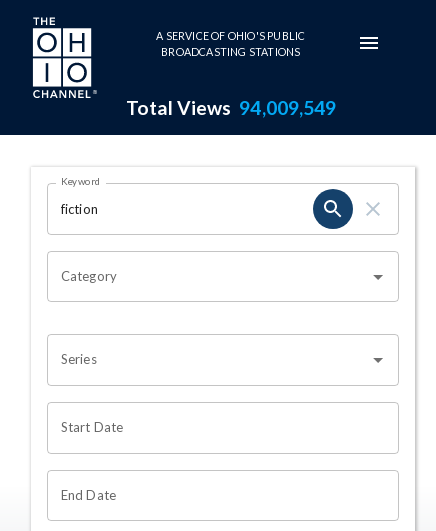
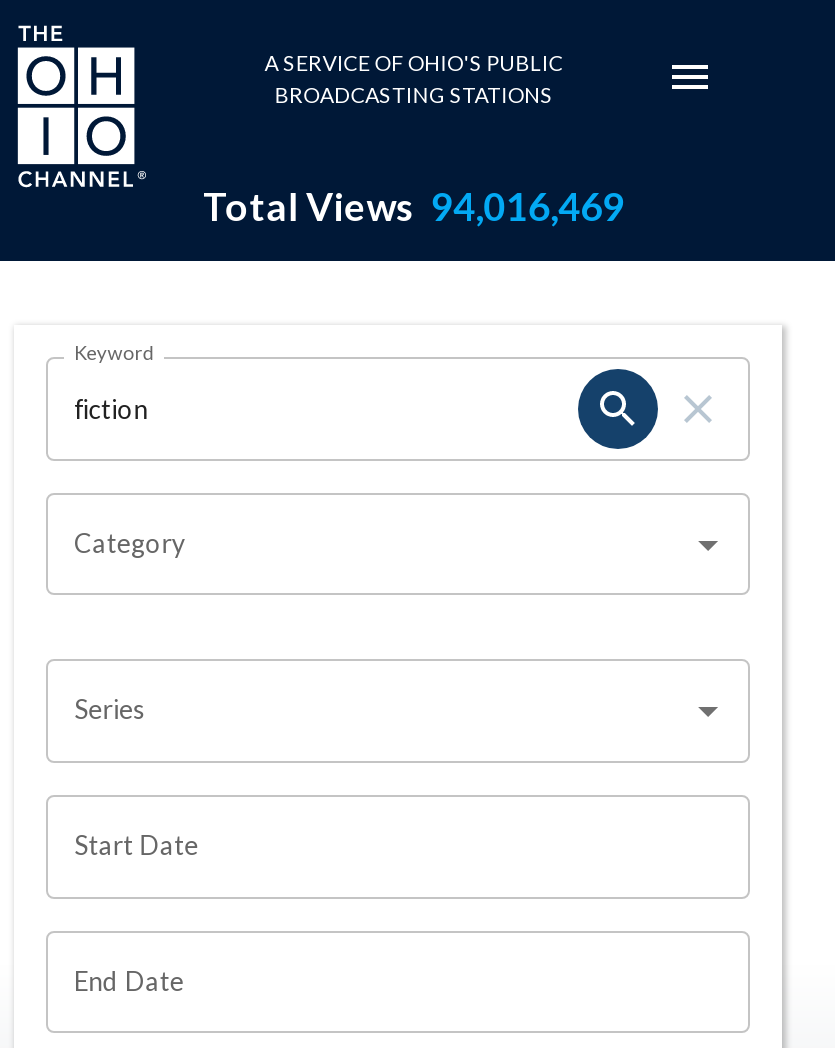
- Total Views 94,009,549
+ Total Views 94,016,469
